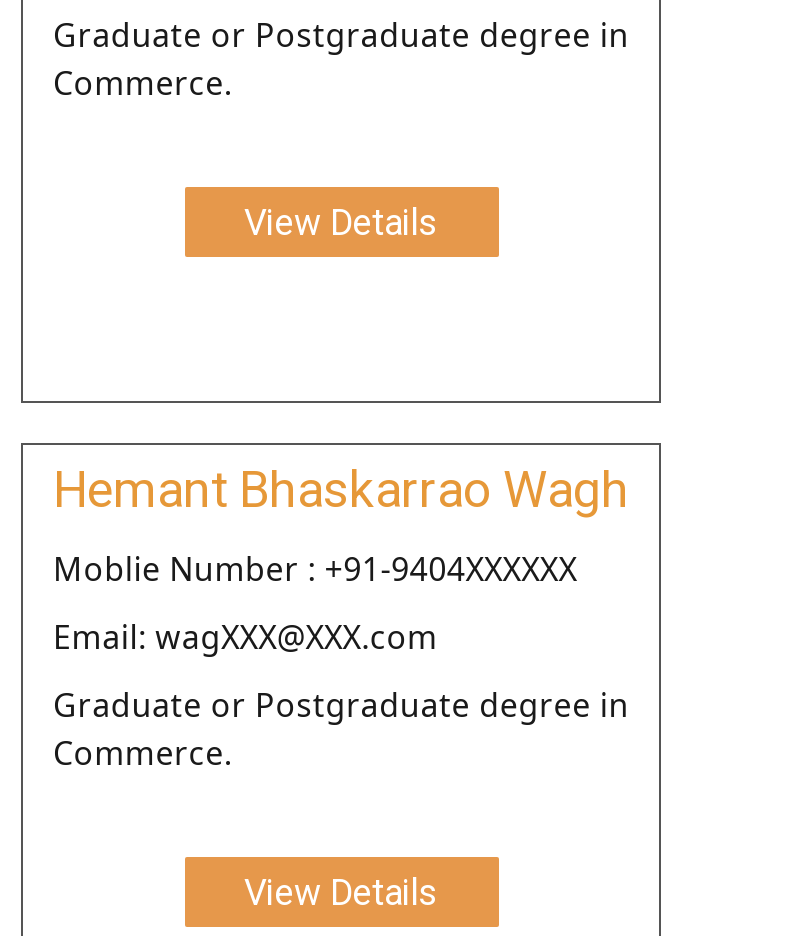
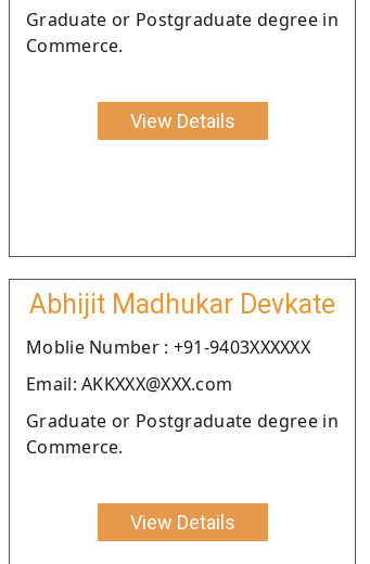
- Hemant Bhaskarrao Wagh
+ Abhijit Madhukar Devkate

- Moblie Number : +91-9404XXXXXX
+ Moblie Number : +91-9403XXXXXX

- Email: wagXXX@XXX.com
+ Email: AKKXXX@XXX.com
